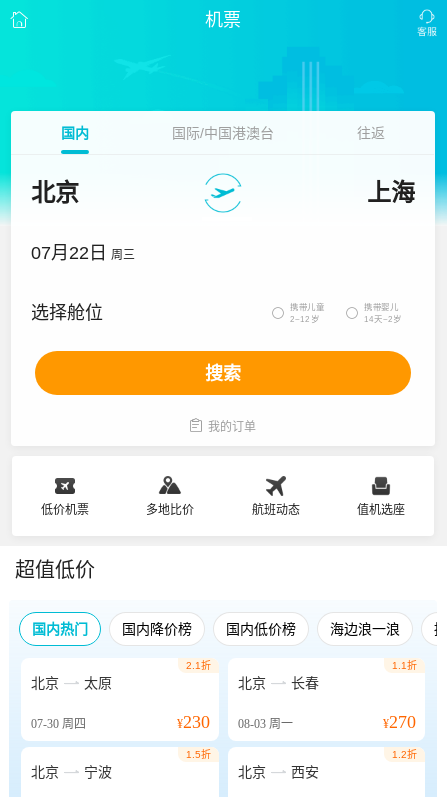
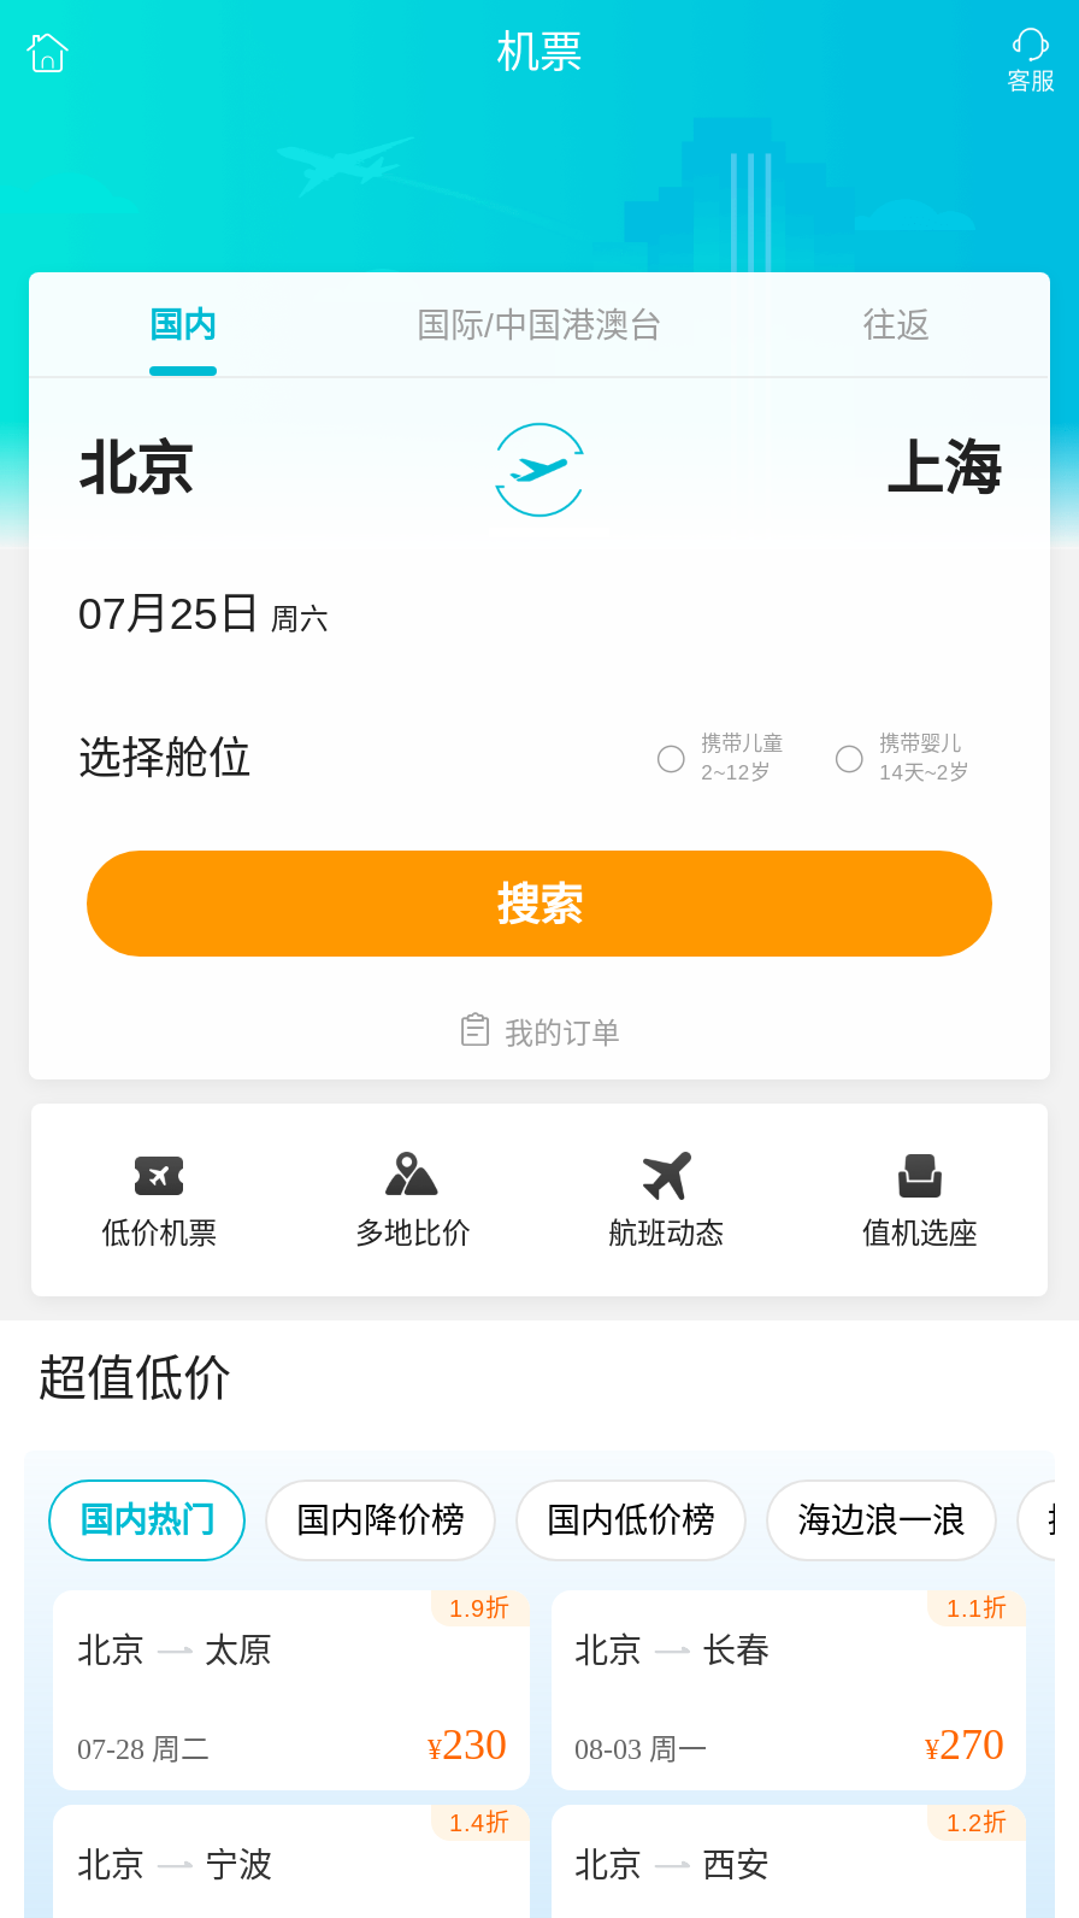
- 07月22日 周三
+ 07月25日 周六

- 2.1折
+ 1.9折

- 07-30周四
+ 07-28周二

- 1.5折
+ 1.4折
